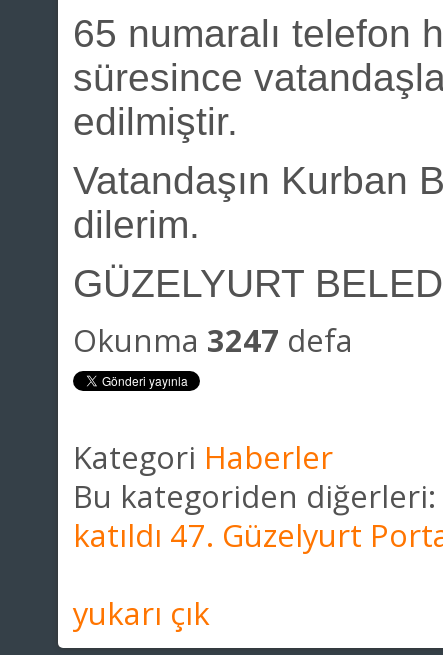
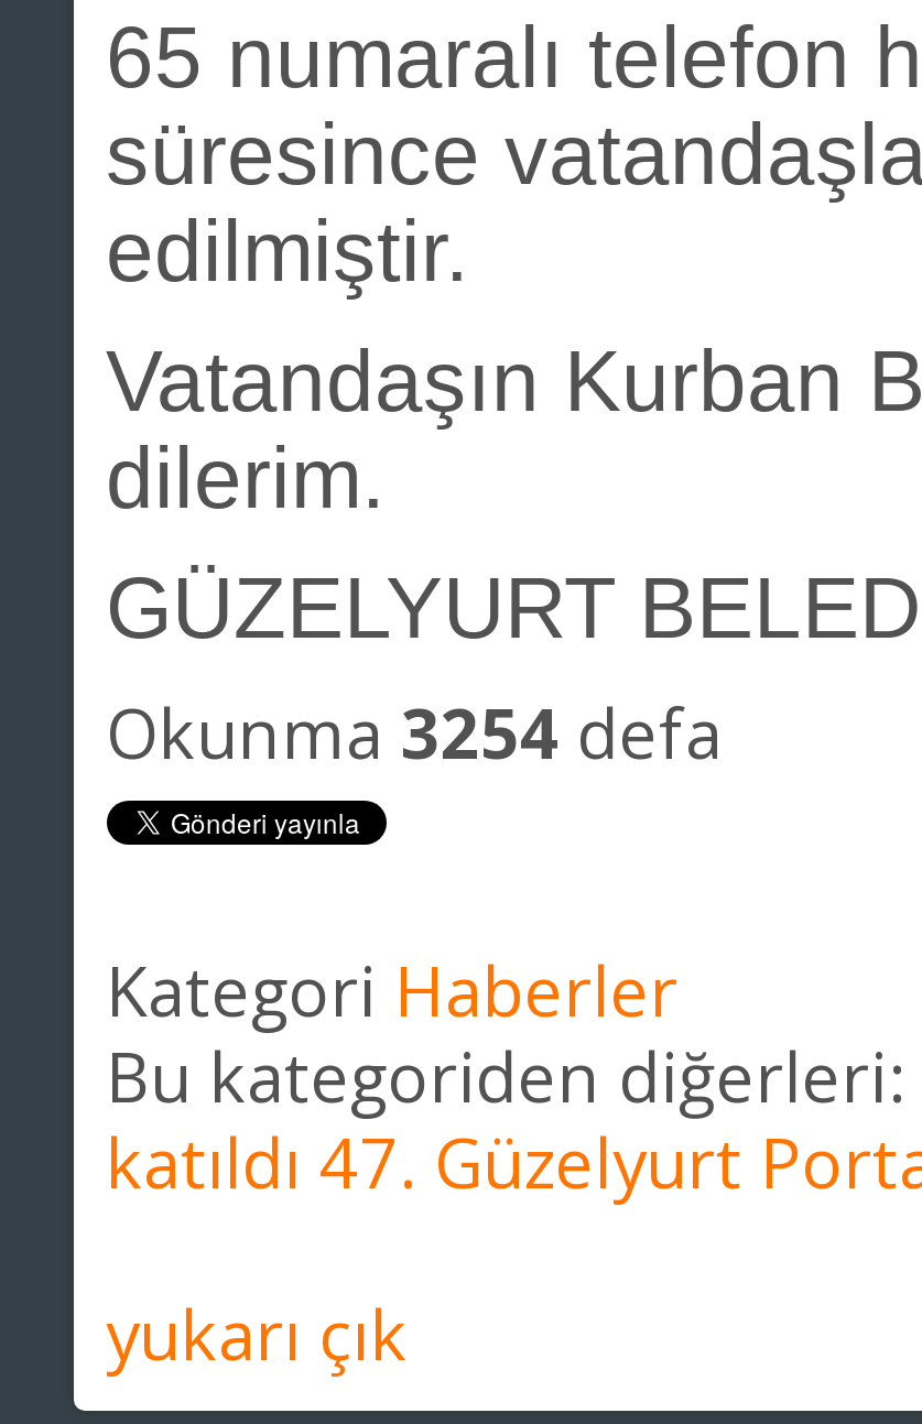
- Okunma 3247 defa
+ Okunma 3254 defa
